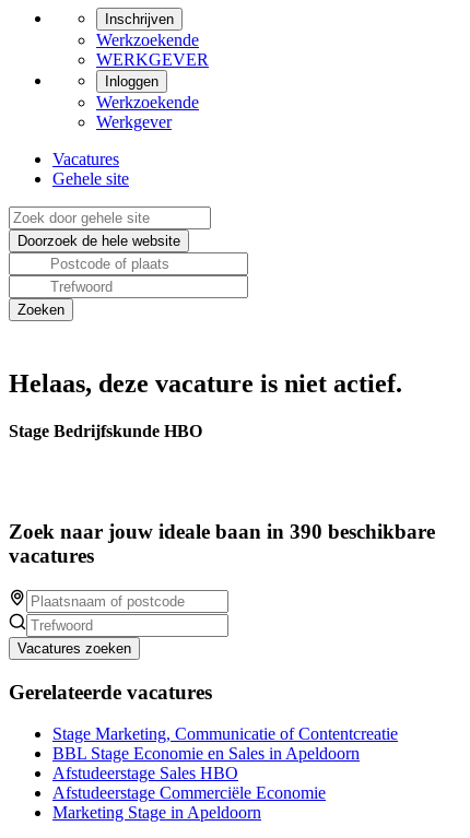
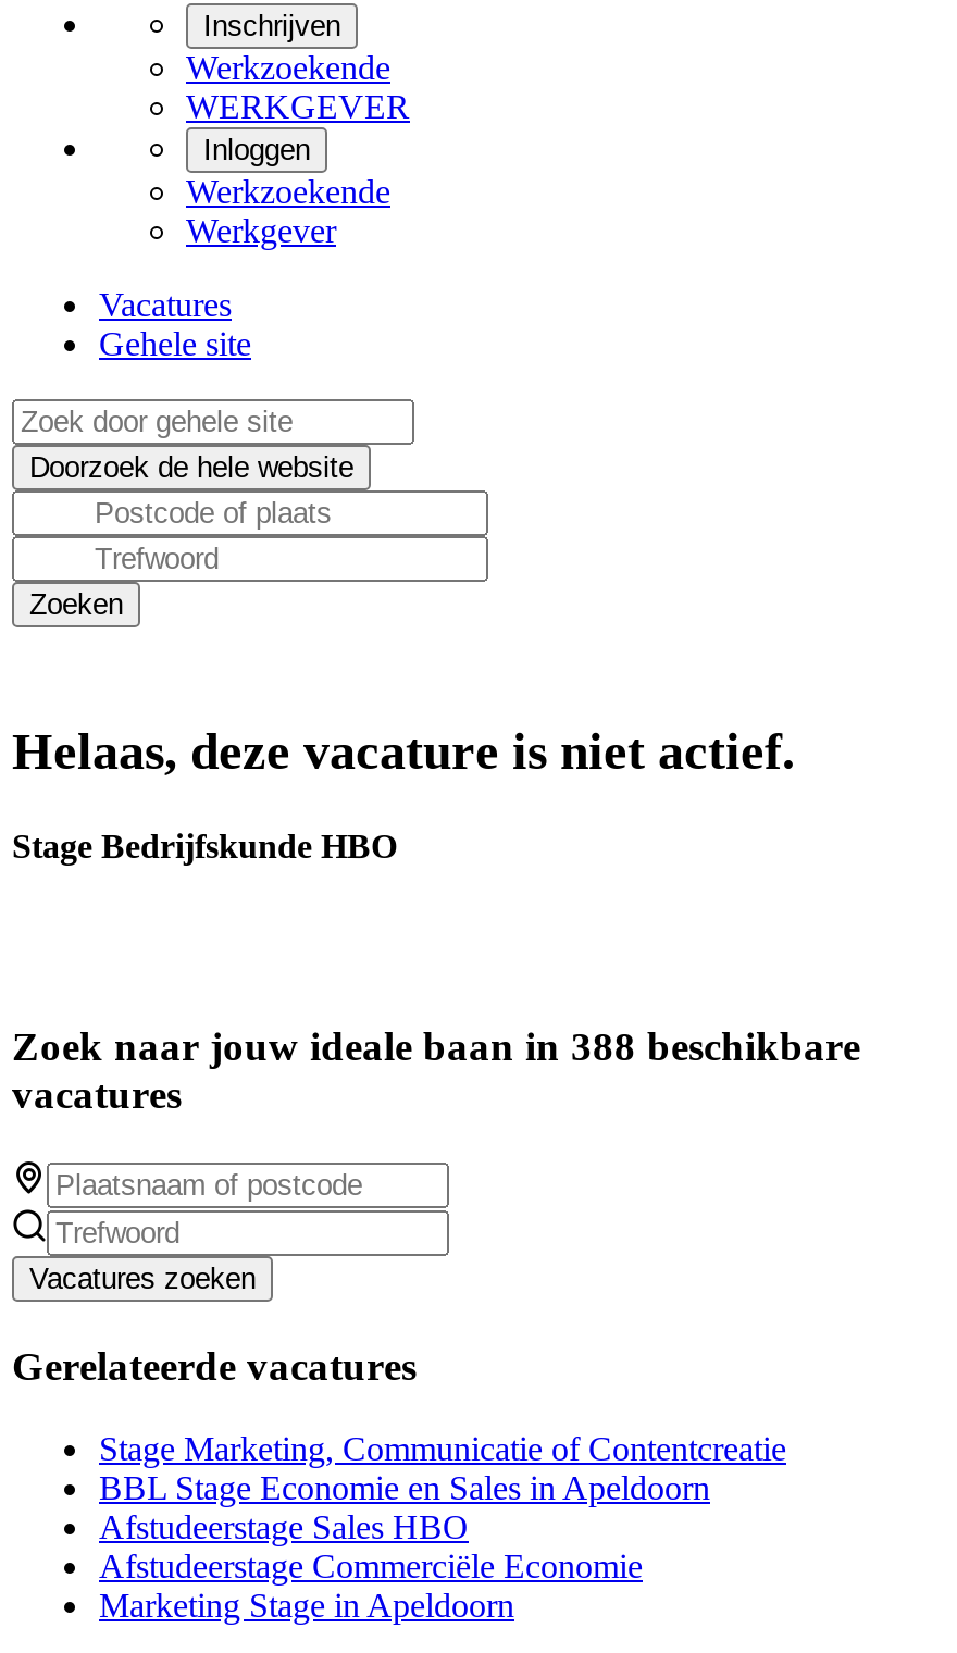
- Zoek naar jouw ideale baan in 390 beschikbare
+ Zoek naar jouw ideale baan in 388 beschikbare
